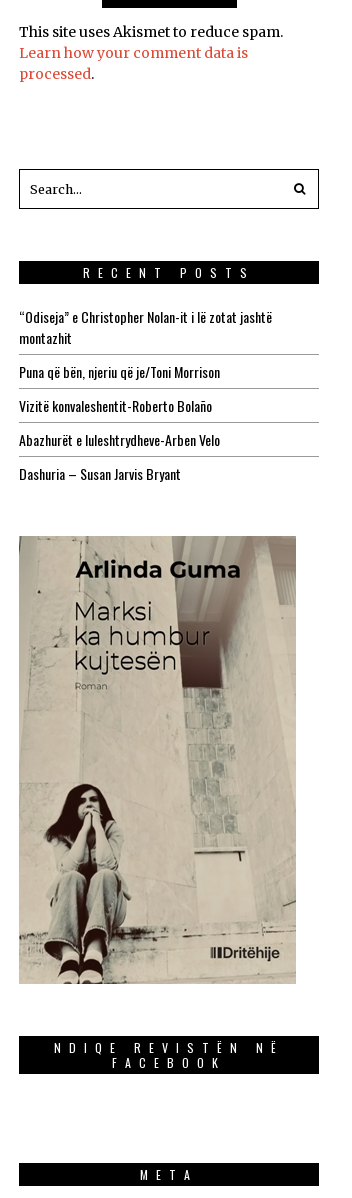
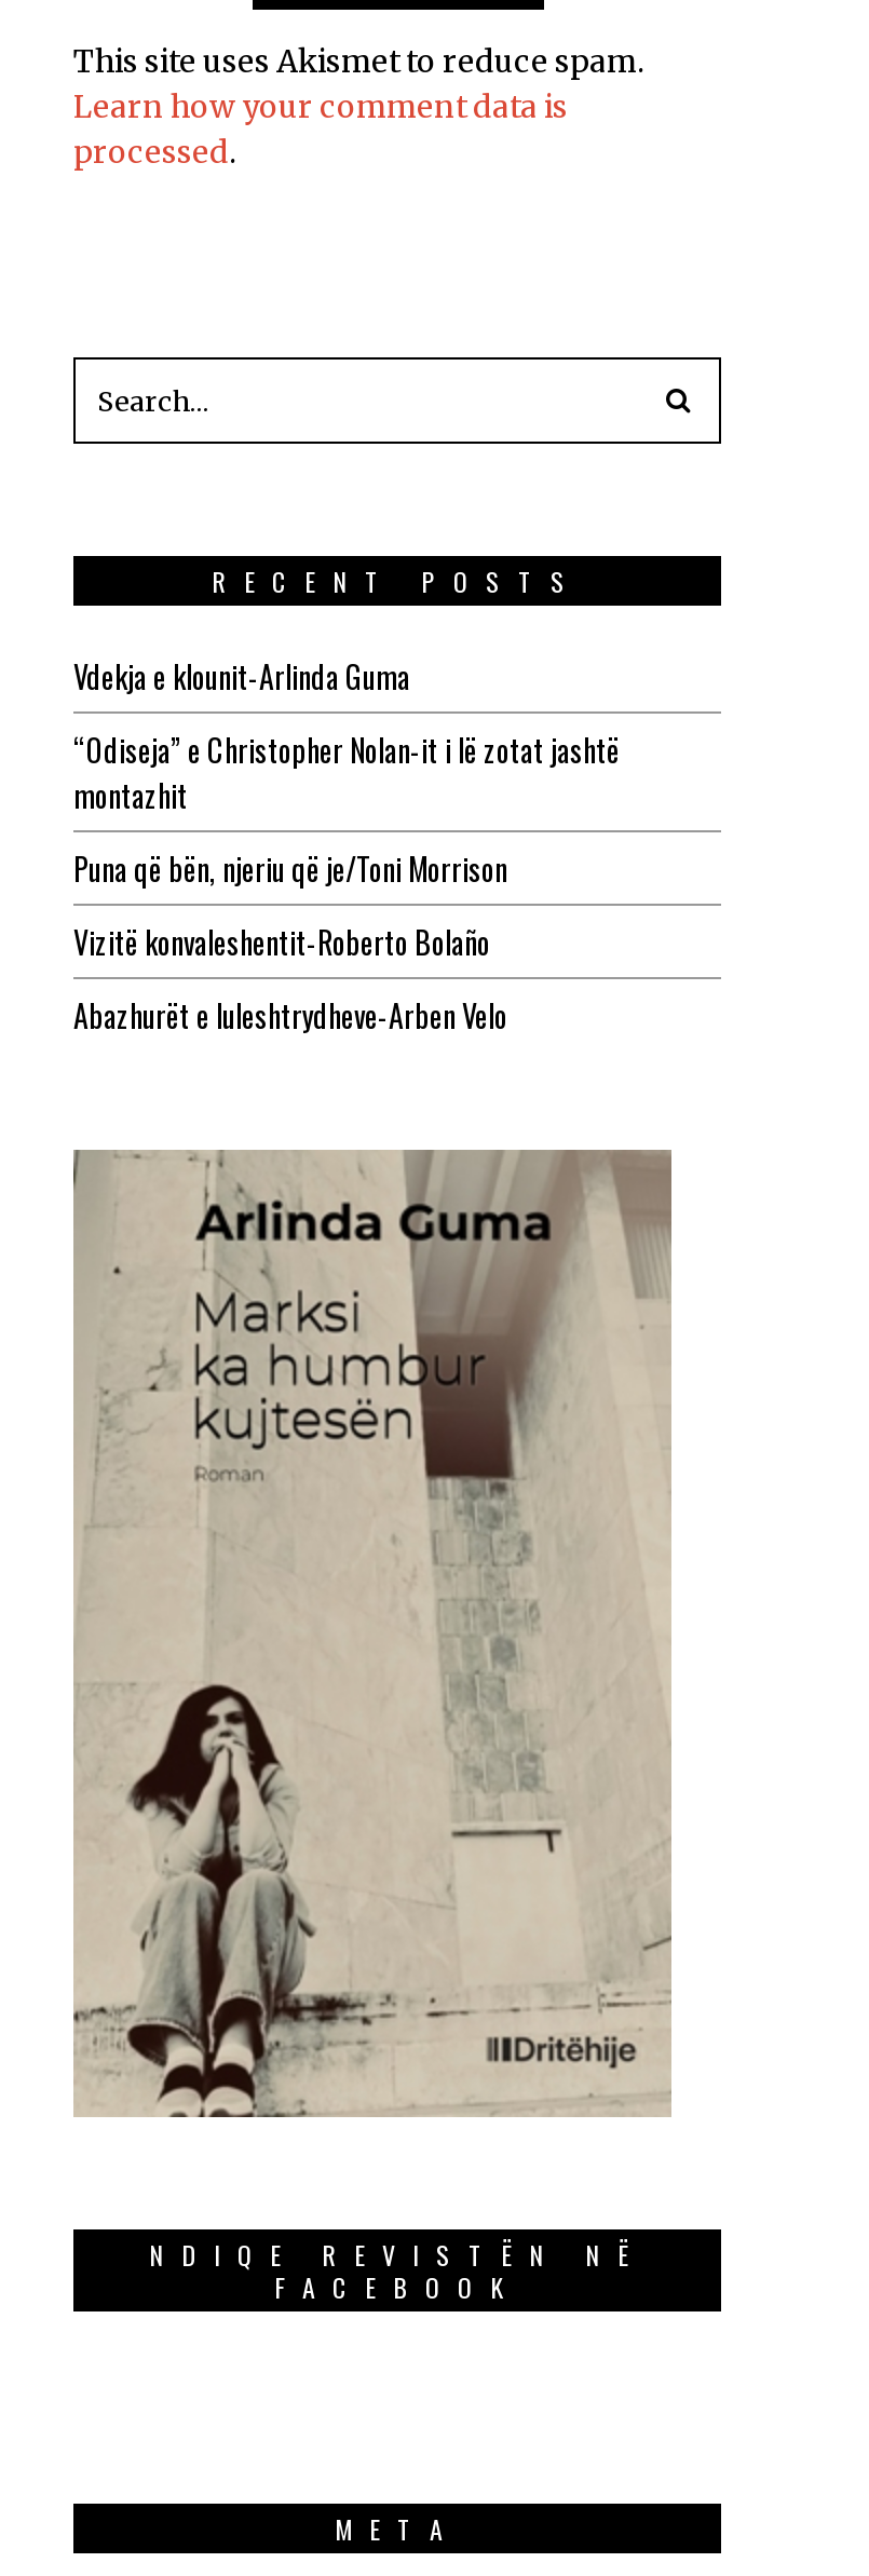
+ Vdekja e klounit-Arlinda Guma

moved down: “Odiseja” e Christopher Nolan-it i lë zotat jashtë | montazhit | Puna që bën, njeriu që je/Toni Morrison | Vizitë konvaleshentit-Roberto Bolaño | Abazhurët e luleshtrydheve-Arben Velo

- Dashuria – Susan Jarvis Bryant
